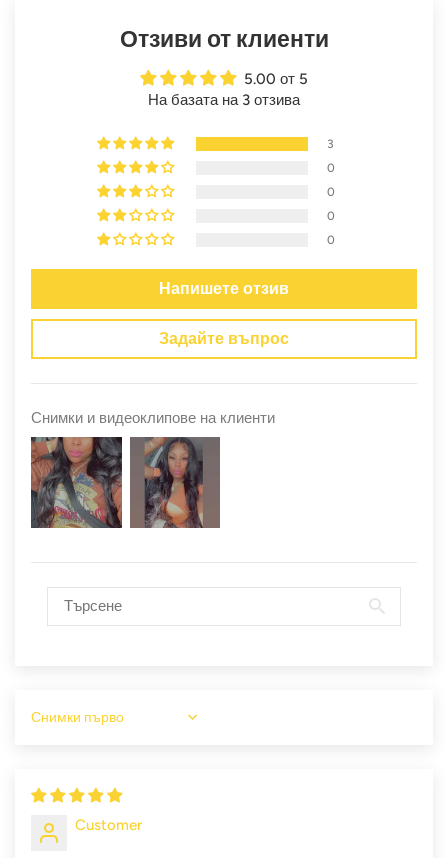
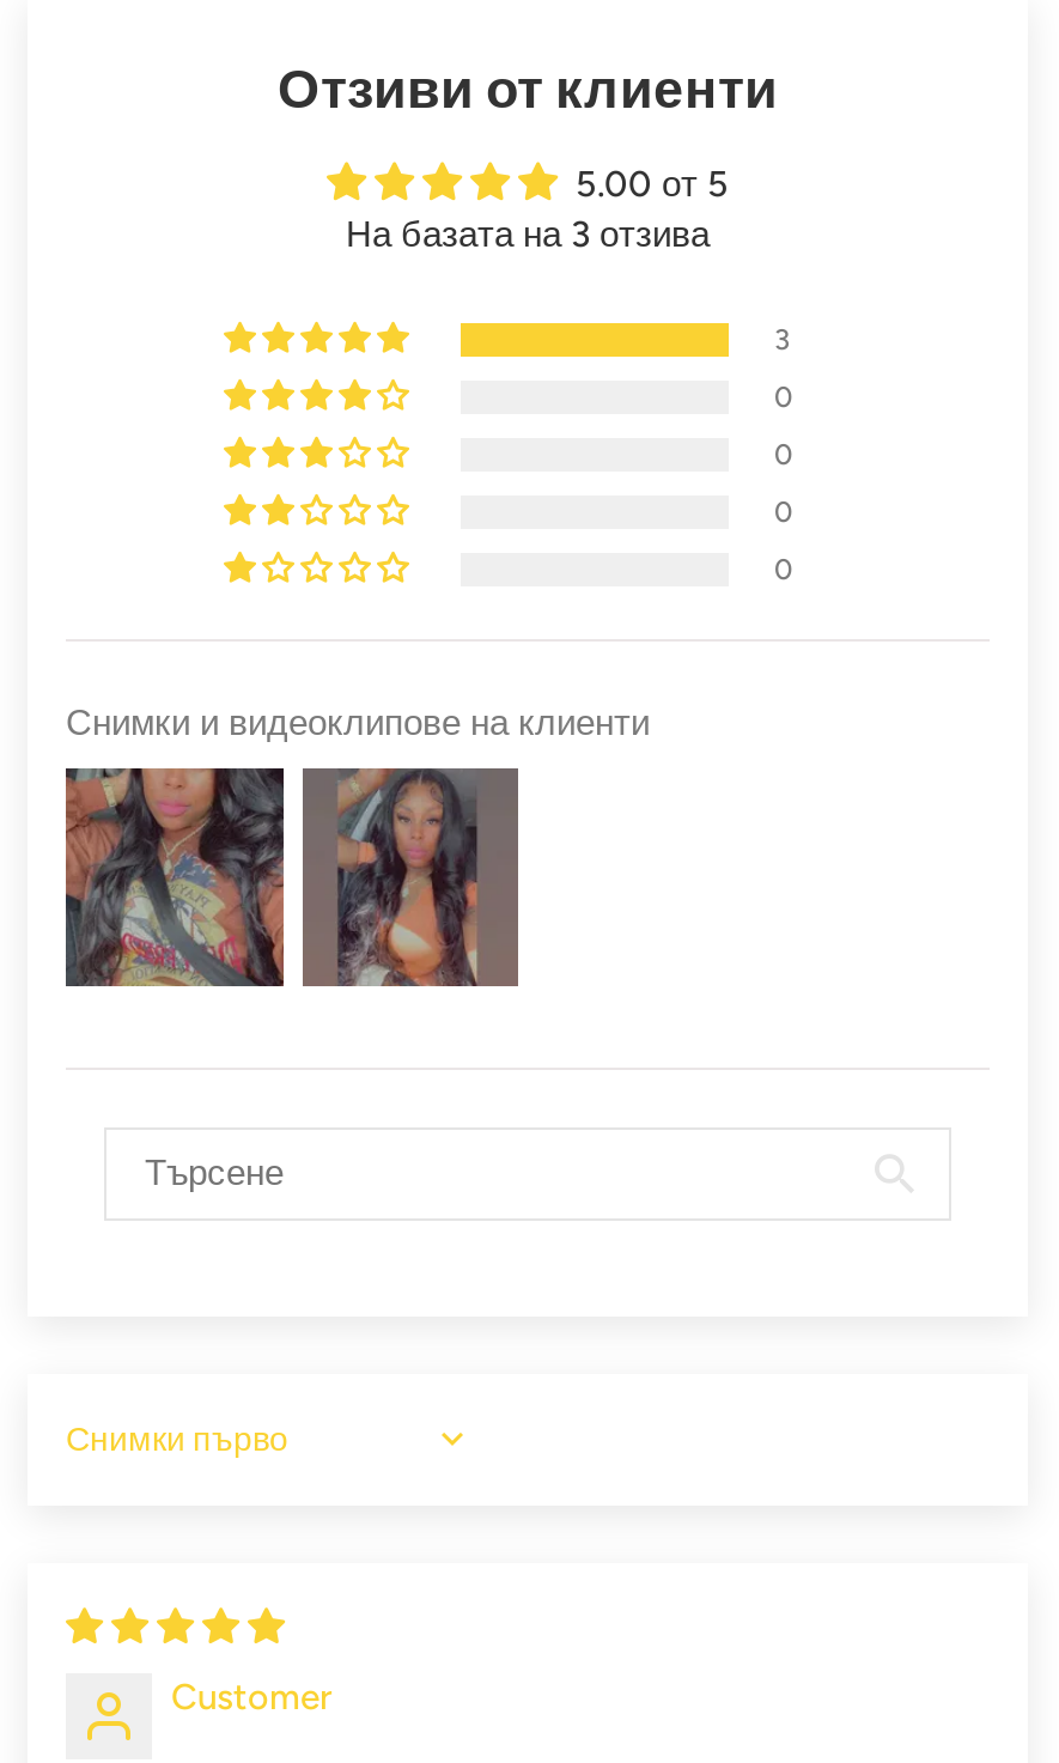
- Напишете отзив
- Задайте въпрос
